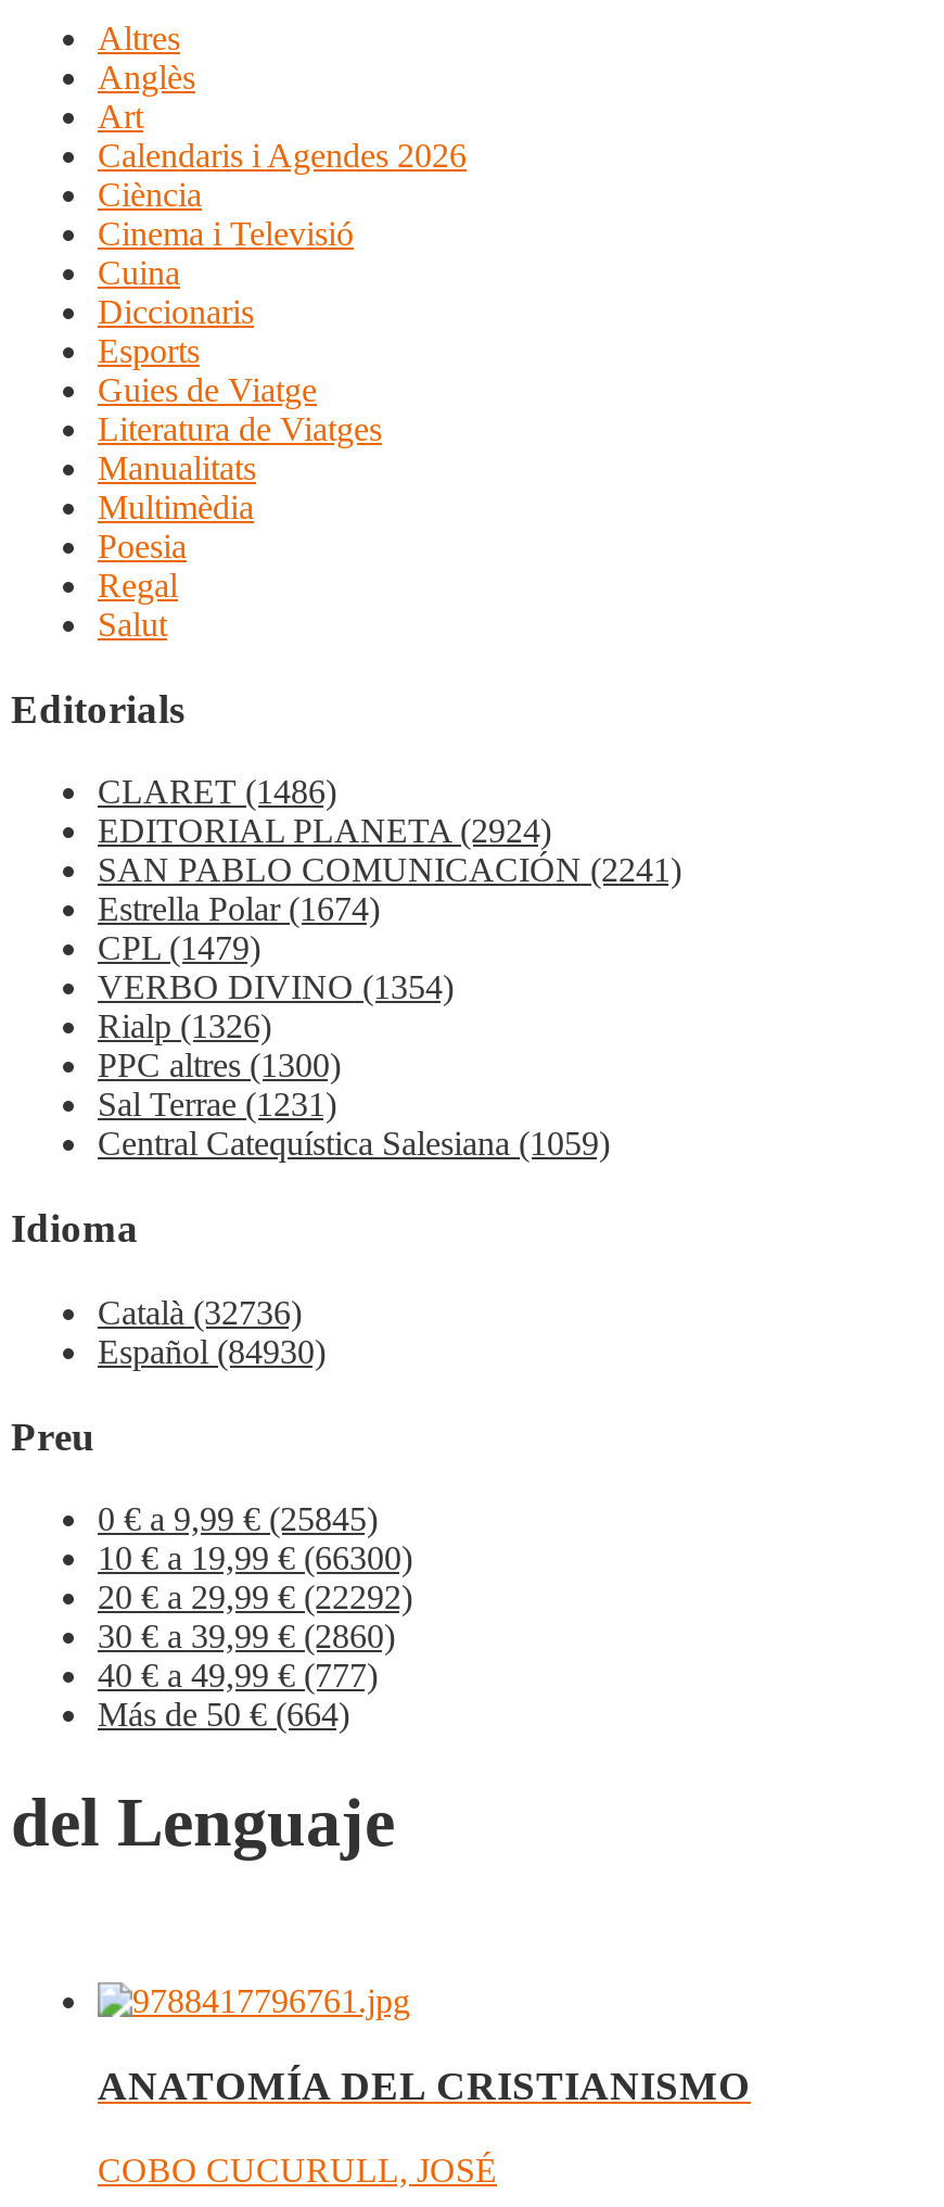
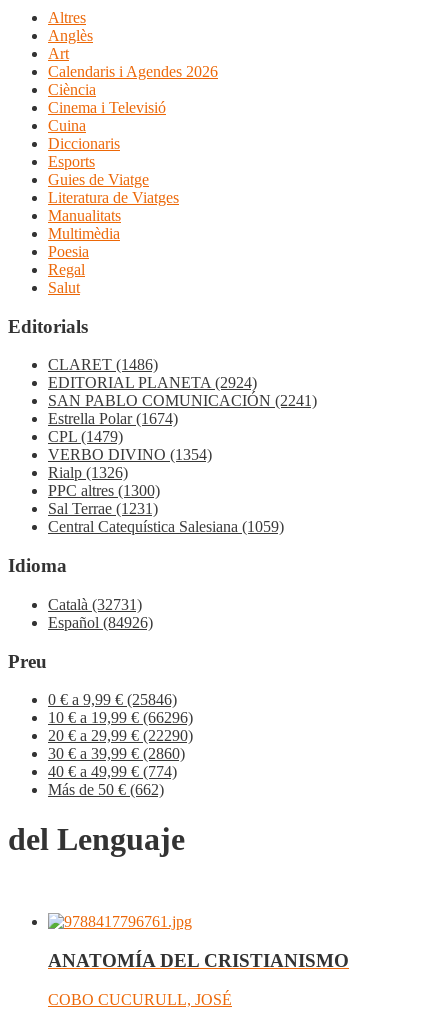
- Català (32736)
+ Català (32731)

- Español (84930)
+ Español (84926)

- 0 € a 9,99 €(25845)
+ 0 € a 9,99 €(25846)

- 10 € a 19,99 €(66300)
+ 10 € a 19,99 €(66296)

- 20 € a 29,99 €(22292)
+ 20 € a 29,99 €(22290)

- 40 € a 49,99 €(777)
+ 40 € a 49,99 €(774)

- Más de 50 €(664)
+ Más de 50 €(662)
